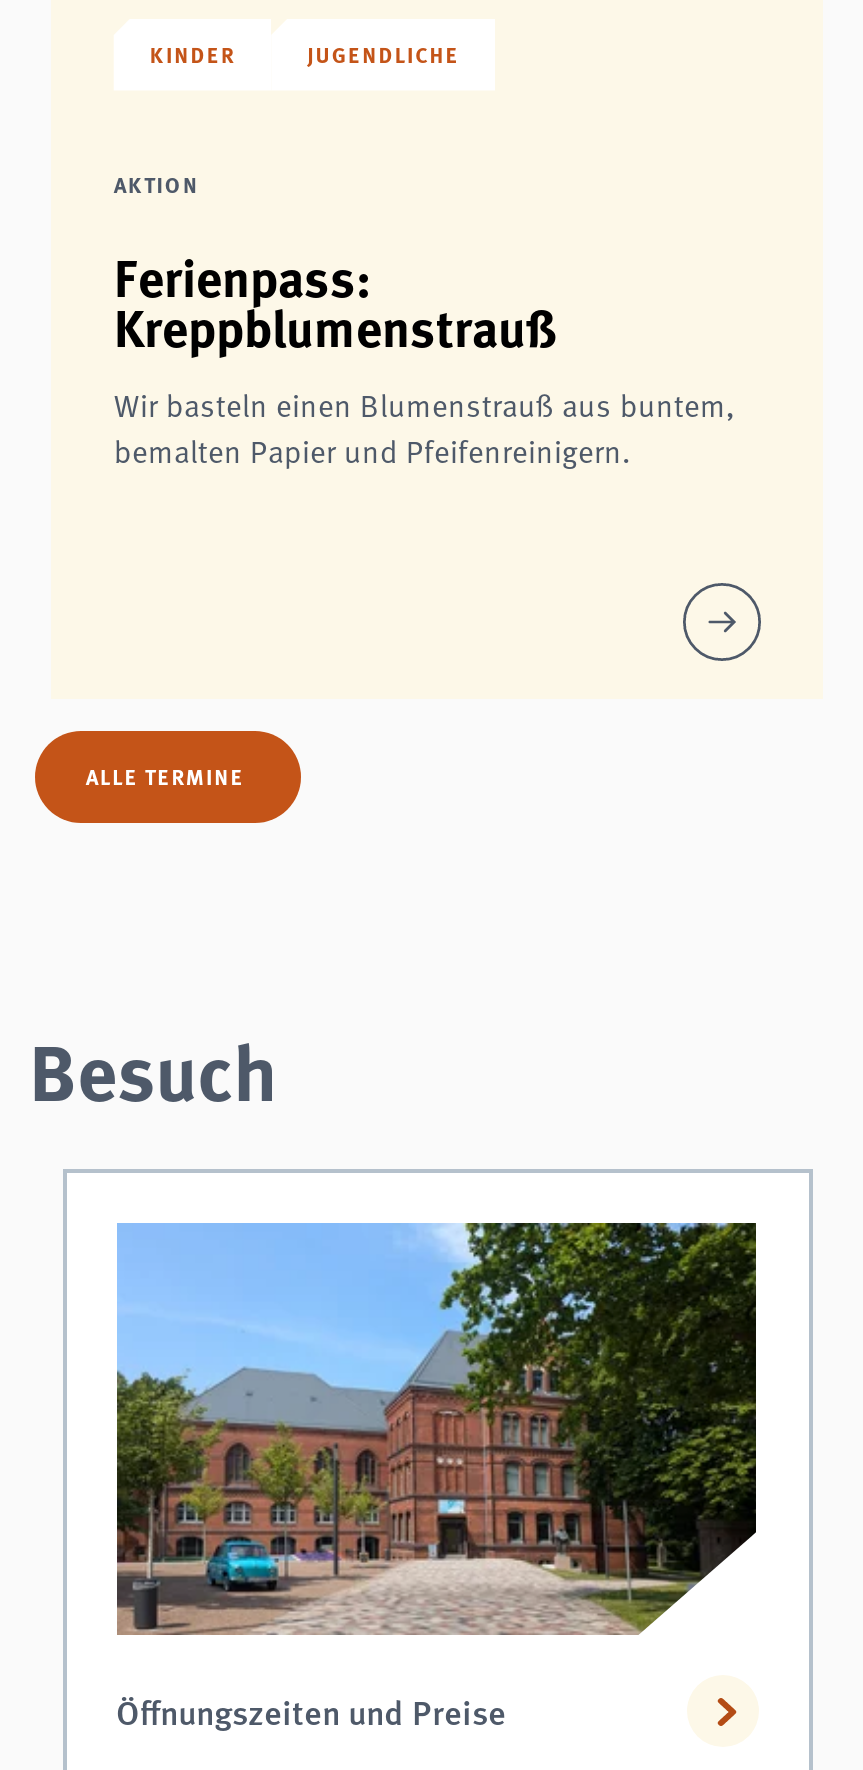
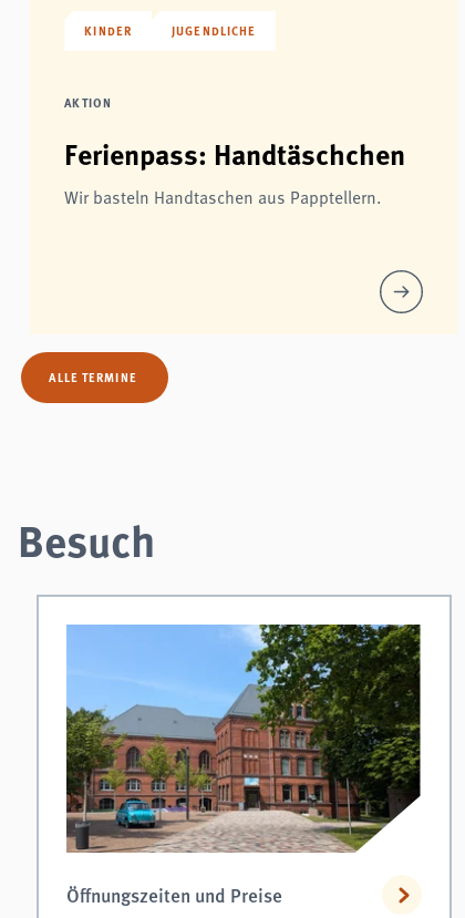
- Ferienpass:
- Kreppblumenstrauß
- Wir basteln einen Blumenstrauß aus buntem,
- bemalten Papier und Pfeifenreinigern.
+ Ferienpass: Handtäschchen
+ Wir basteln Handtaschen aus Papptellern.
